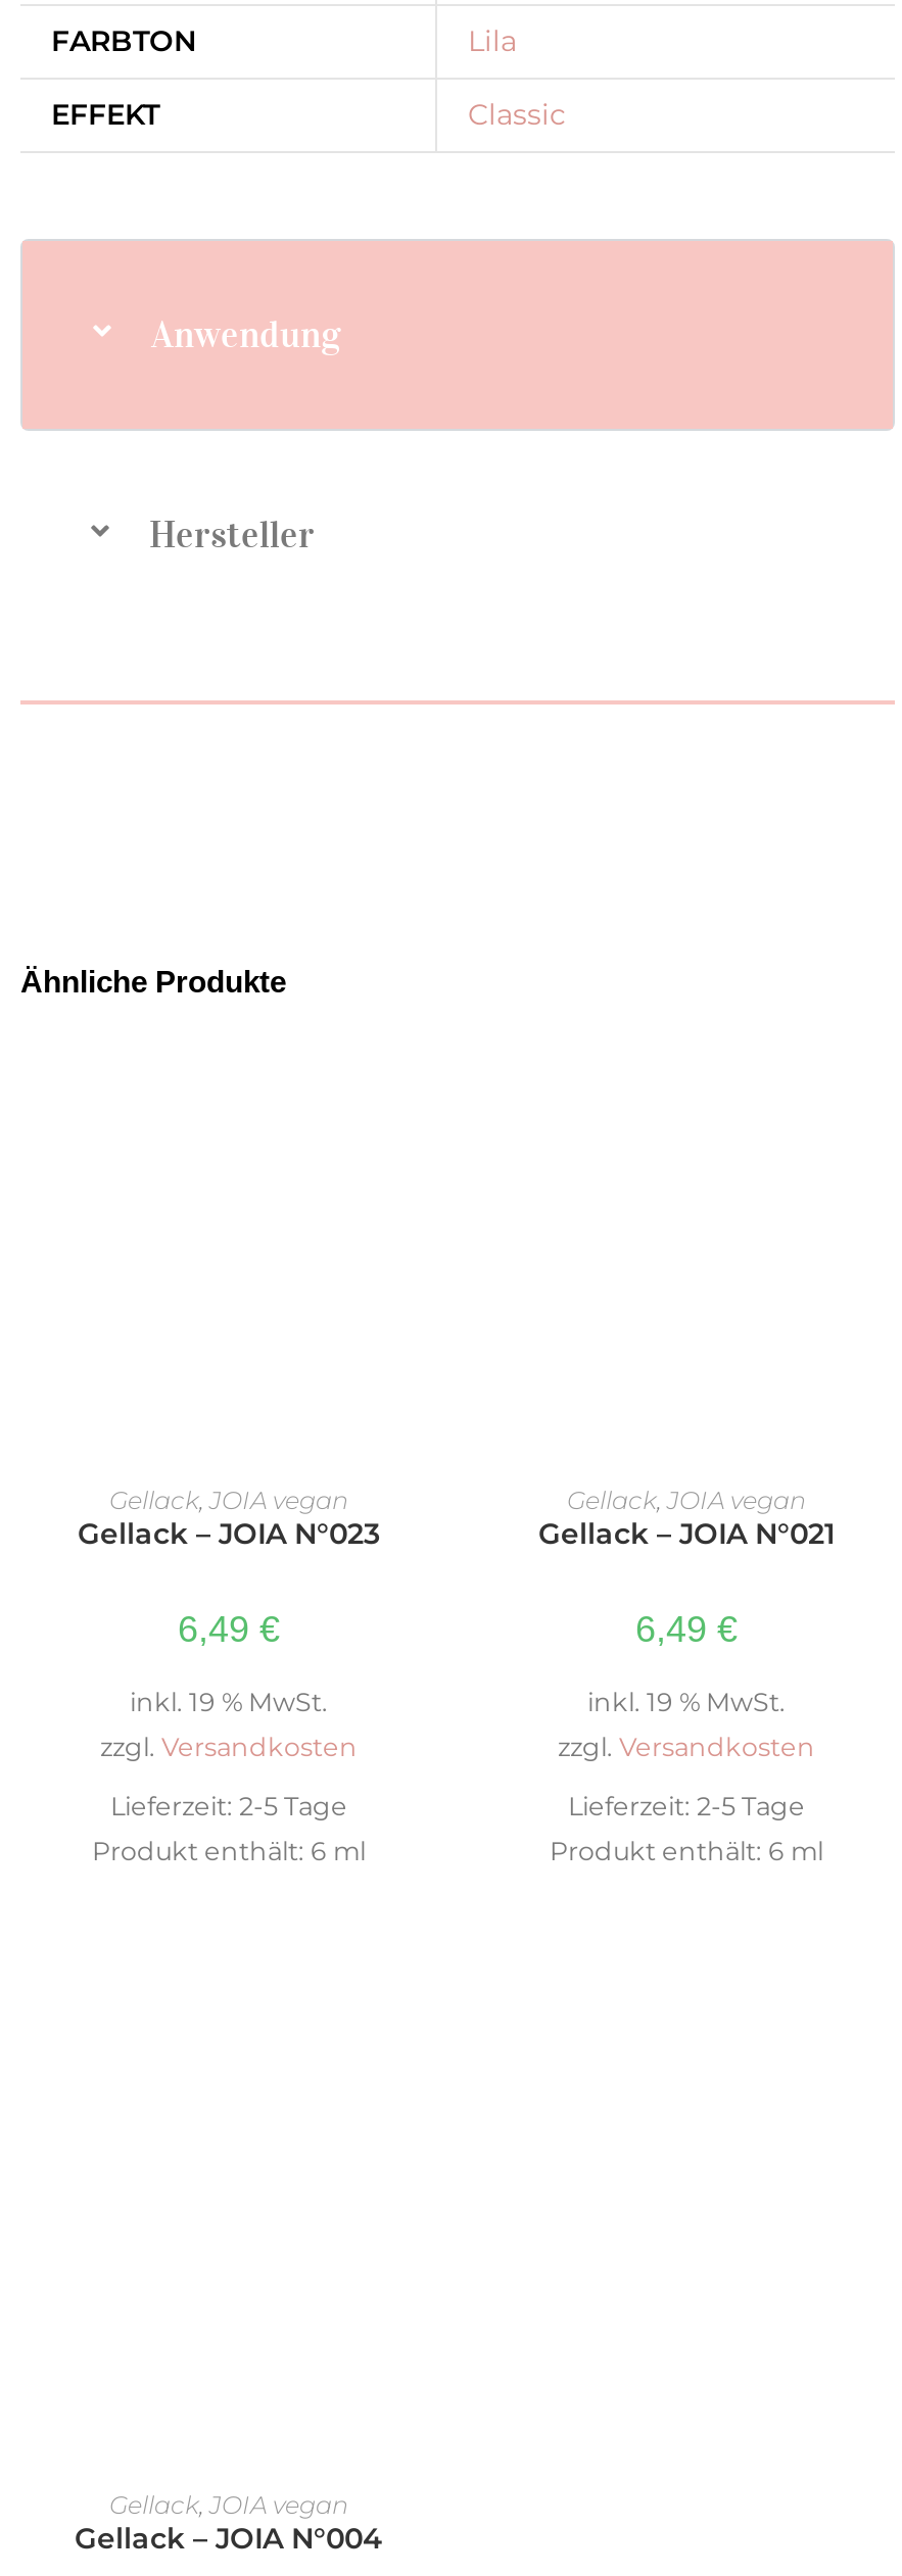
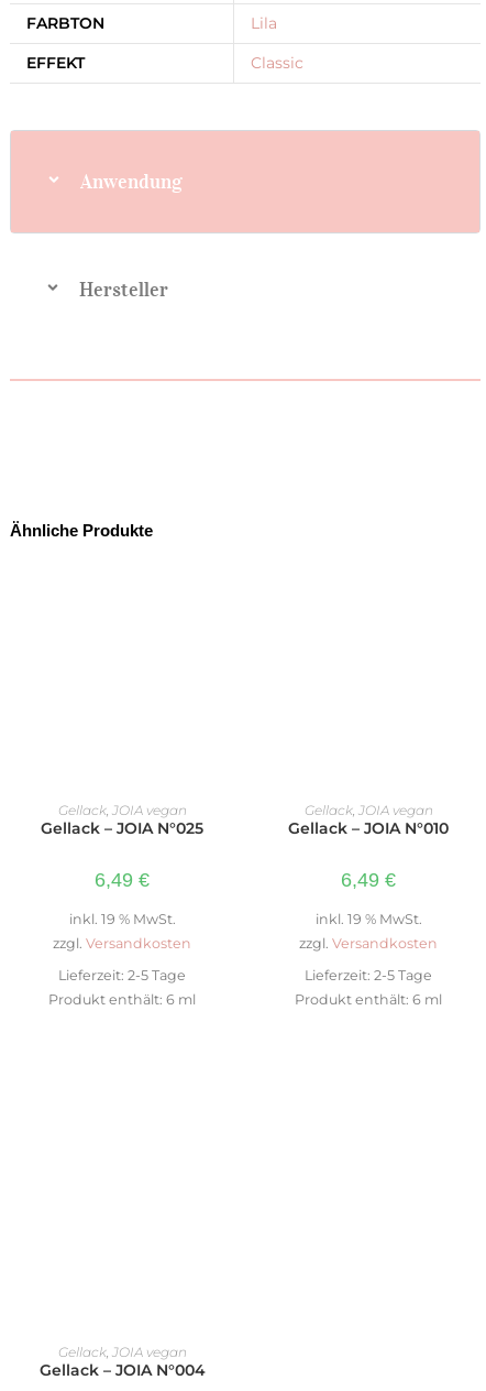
- Gellack – JOIA N°023
+ Gellack – JOIA N°025

- Gellack – JOIA N°021
+ Gellack – JOIA N°010
